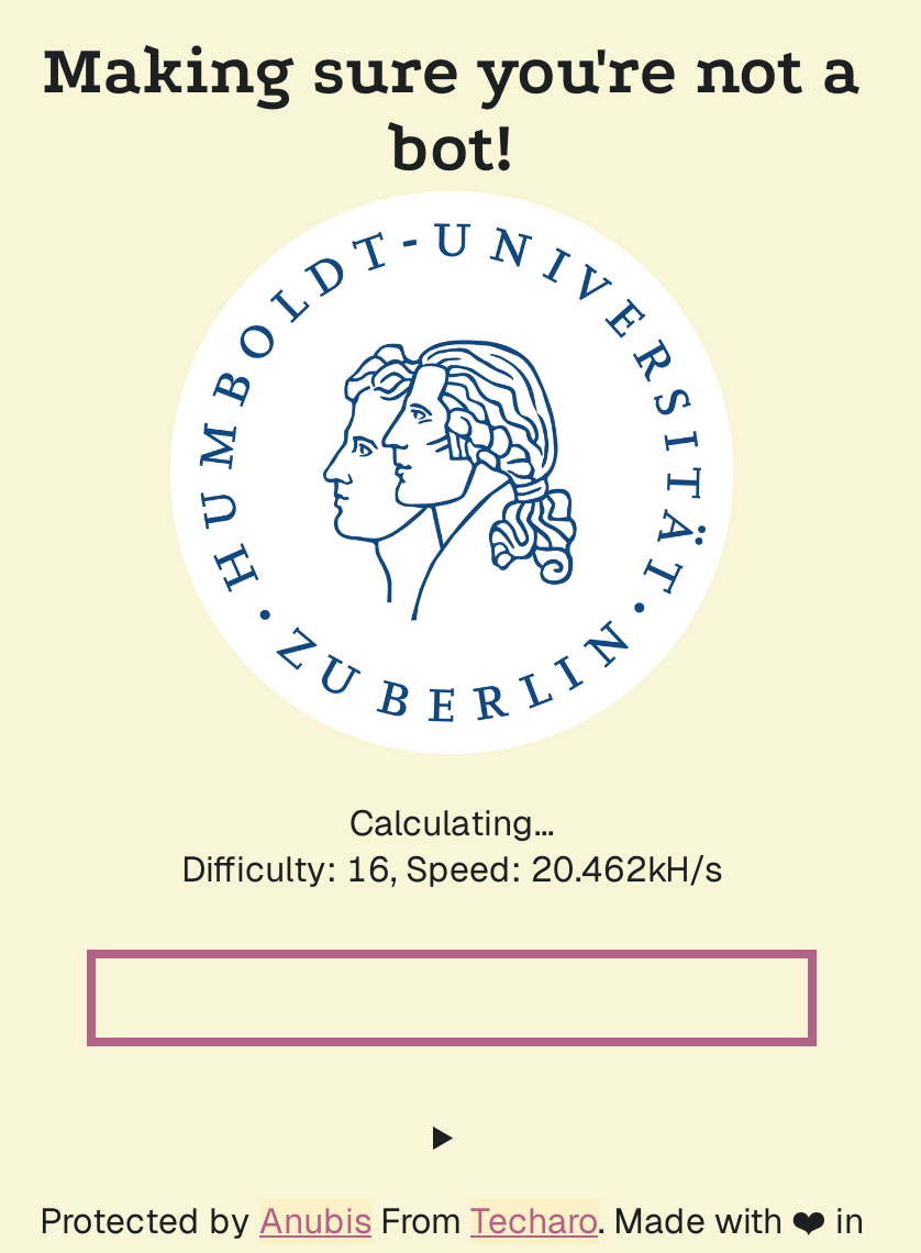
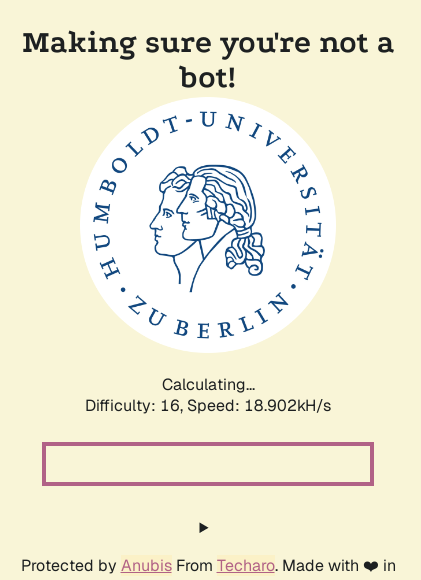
- Difficulty: 16, Speed: 20.462kH/s
+ Difficulty: 16, Speed: 18.902kH/s
